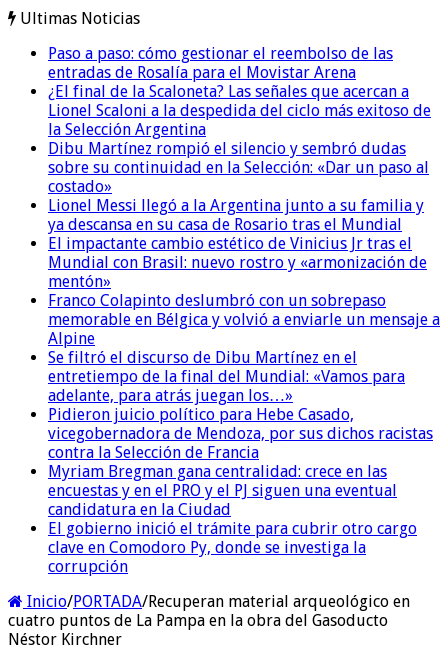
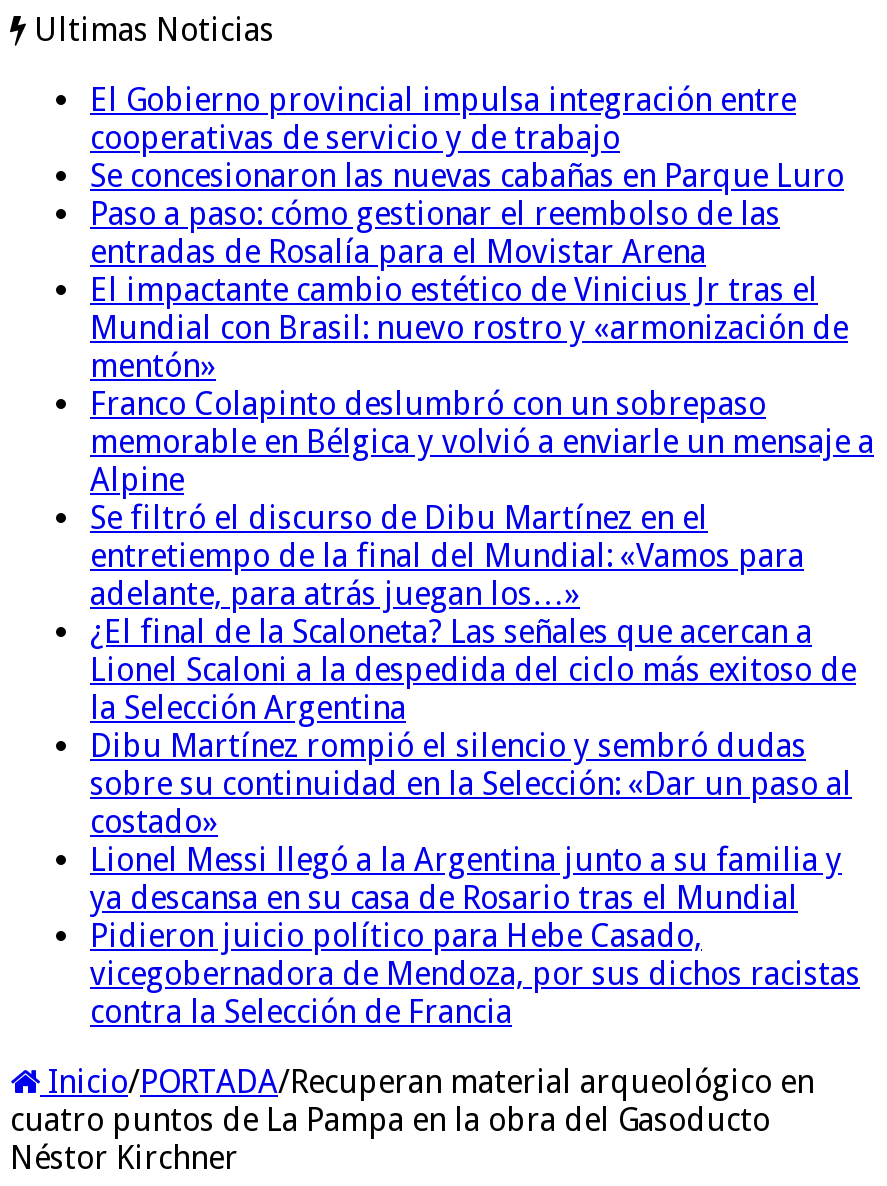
+ El Gobierno provincial impulsa integración entre
+ cooperativas de servicio y de trabajo
+ Se concesionaron las nuevas cabañas en Parque Luro

moved down: Paso a paso: cómo gestionar el reembolso de las | entradas de Rosalía para el Movistar Arena

moved down: ¿El final de la Scaloneta? Las señales que acercan a | Lionel Scaloni a la despedida del ciclo más exitoso de | la Selección Argentina | Dibu Martínez rompió el silencio y sembró dudas | sobre su continuidad en la Selección: «Dar un paso al | costado» | Lionel Messi llegó a la Argentina junto a su familia y | ya descansa en su casa de Rosario tras el Mundial

moved up: El impactante cambio estético de Vinicius Jr tras el | Mundial con Brasil: nuevo rostro y «armonización de | mentón» | ... | entretiempo de la final del Mundial: «Vamos para | adelante, para atrás juegan los…»

moved down: Pidieron juicio político para Hebe Casado, | vicegobernadora de Mendoza, por sus dichos racistas | contra la Selección de Francia

- Myriam Bregman gana centralidad: crece en las
- encuestas y en el PRO y el PJ siguen una eventual
- candidatura en la Ciudad
- El gobierno inició el trámite para cubrir otro cargo
- clave en Comodoro Py, donde se investiga la
- corrupción
